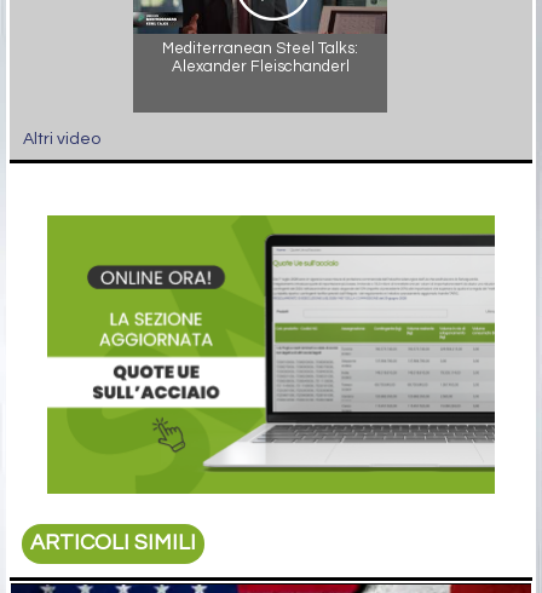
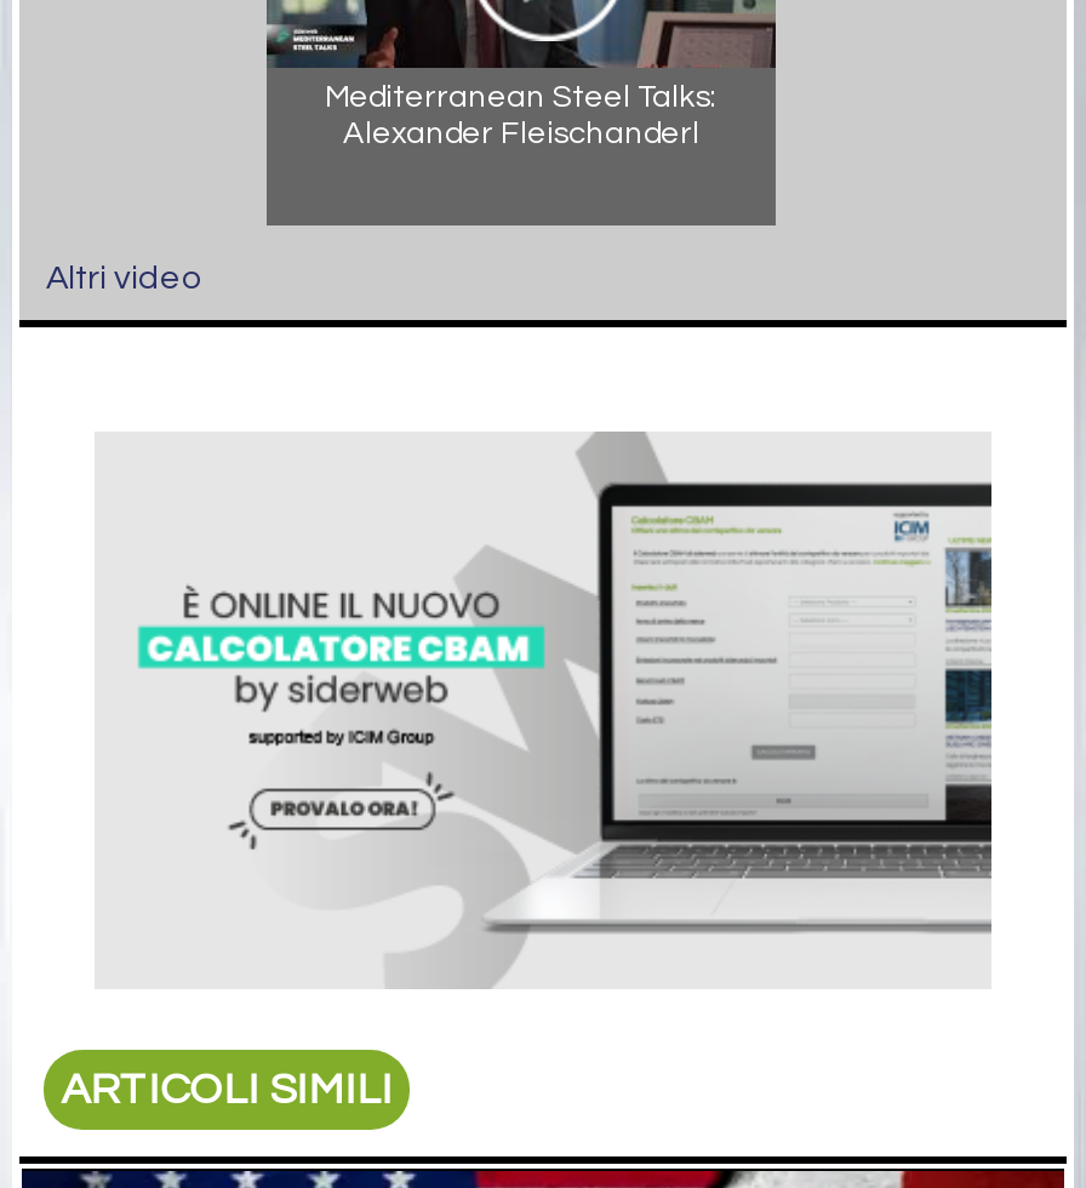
- [image]
+ [image]
